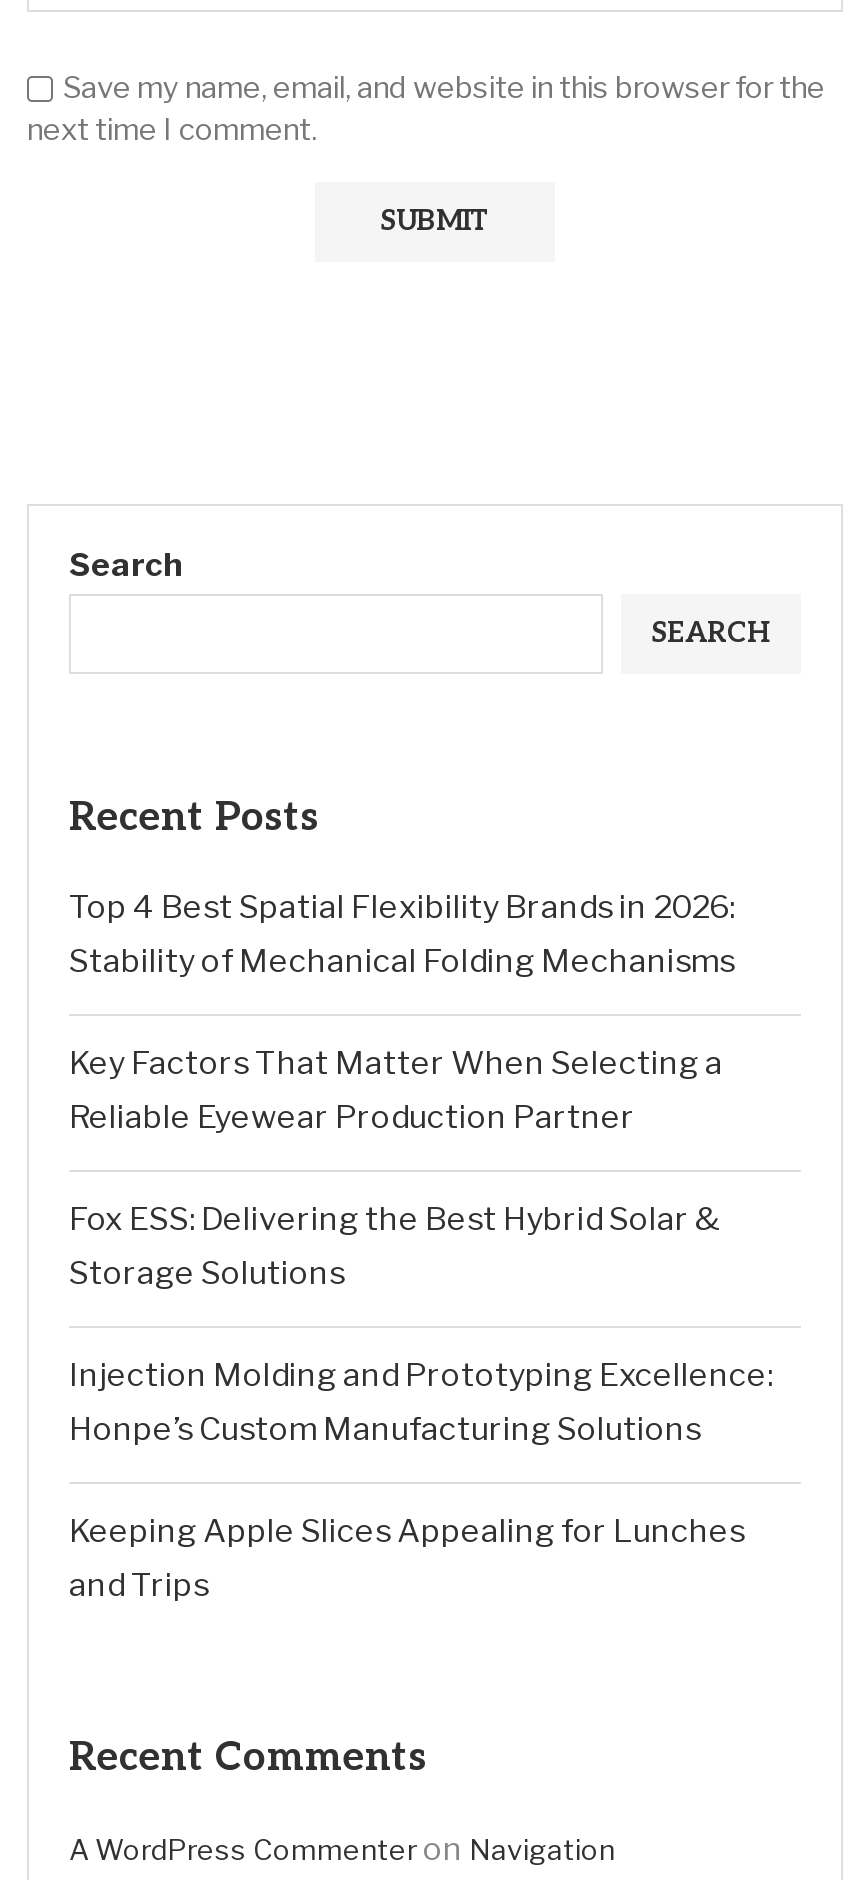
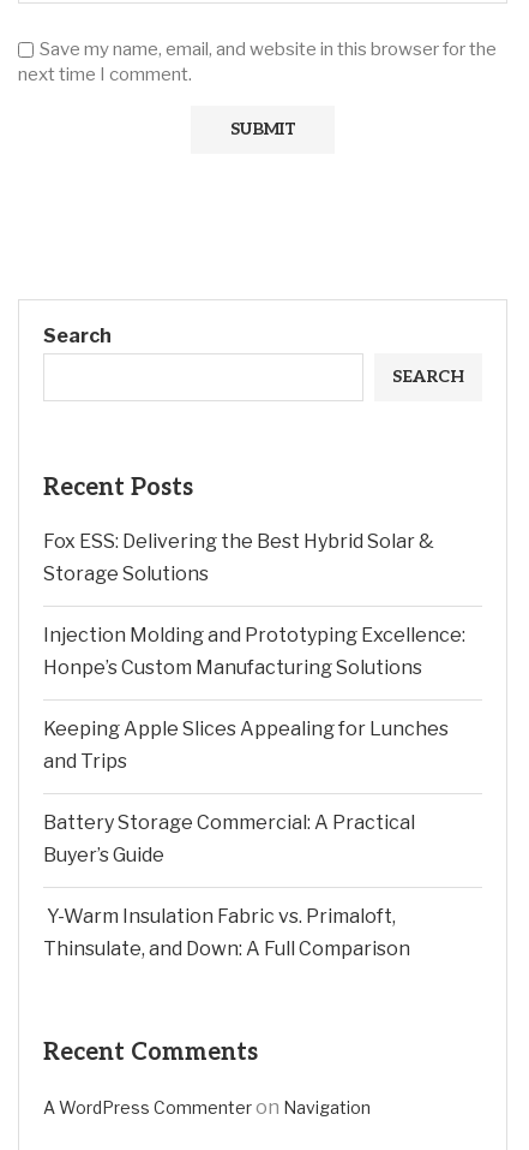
- Top 4 Best Spatial Flexibility Brands in 2026:
- Stability of Mechanical Folding Mechanisms
- Key Factors That Matter When Selecting a
- Reliable Eyewear Production Partner

moved up: Fox ESS: Delivering the Best Hybrid Solar & | Storage Solutions | Injection Molding and Prototyping Excellence: | Honpe’s Custom Manufacturing Solutions | Keeping Apple Slices Appealing for Lunches | and Trips

+ Battery Storage Commercial: A Practical
+ Buyer’s Guide
+ Y-Warm Insulation Fabric vs. Primaloft,
+ Thinsulate, and Down: A Full Comparison
